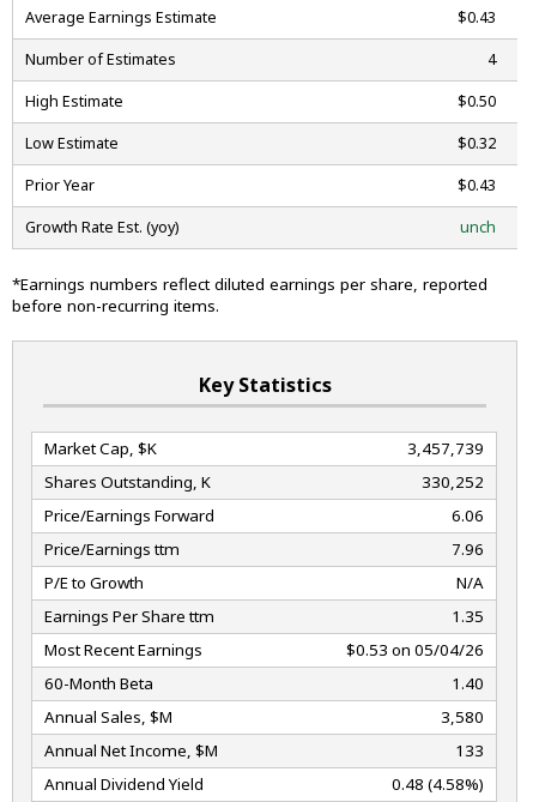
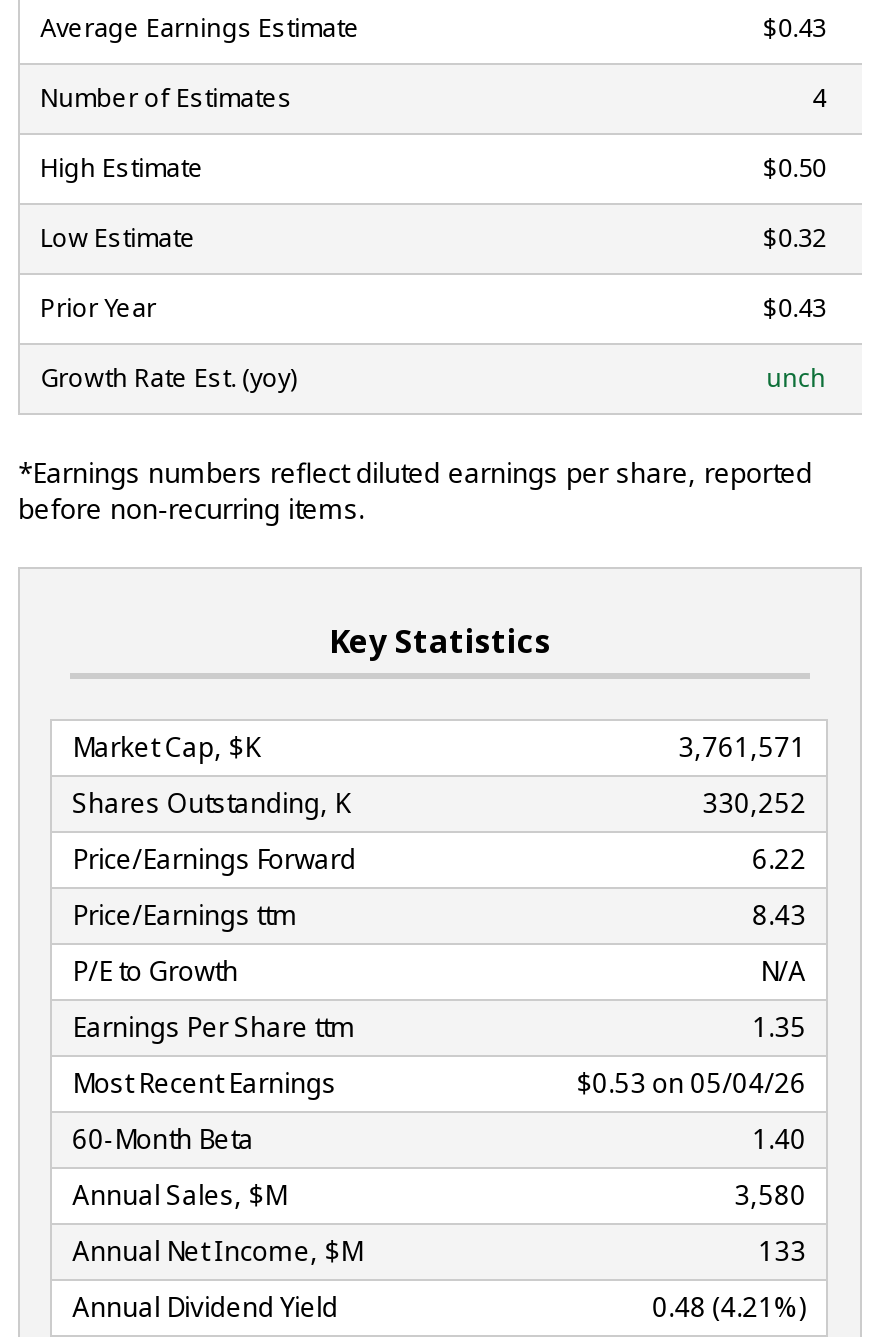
- 3,457,739
+ 3,761,571

- 6.06
+ 6.22

- 7.96
+ 8.43

- 0.48 (4.58%)
+ 0.48 (4.21%)
